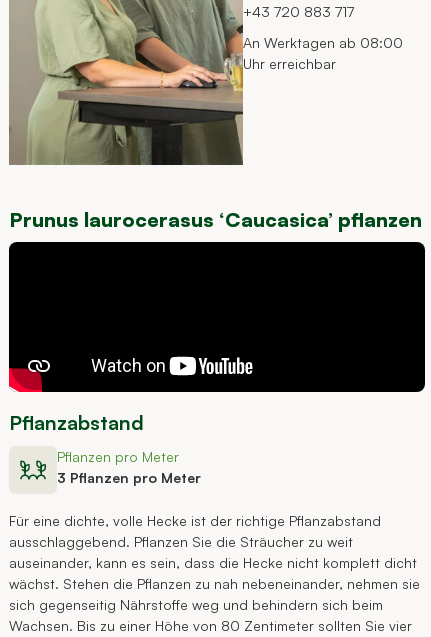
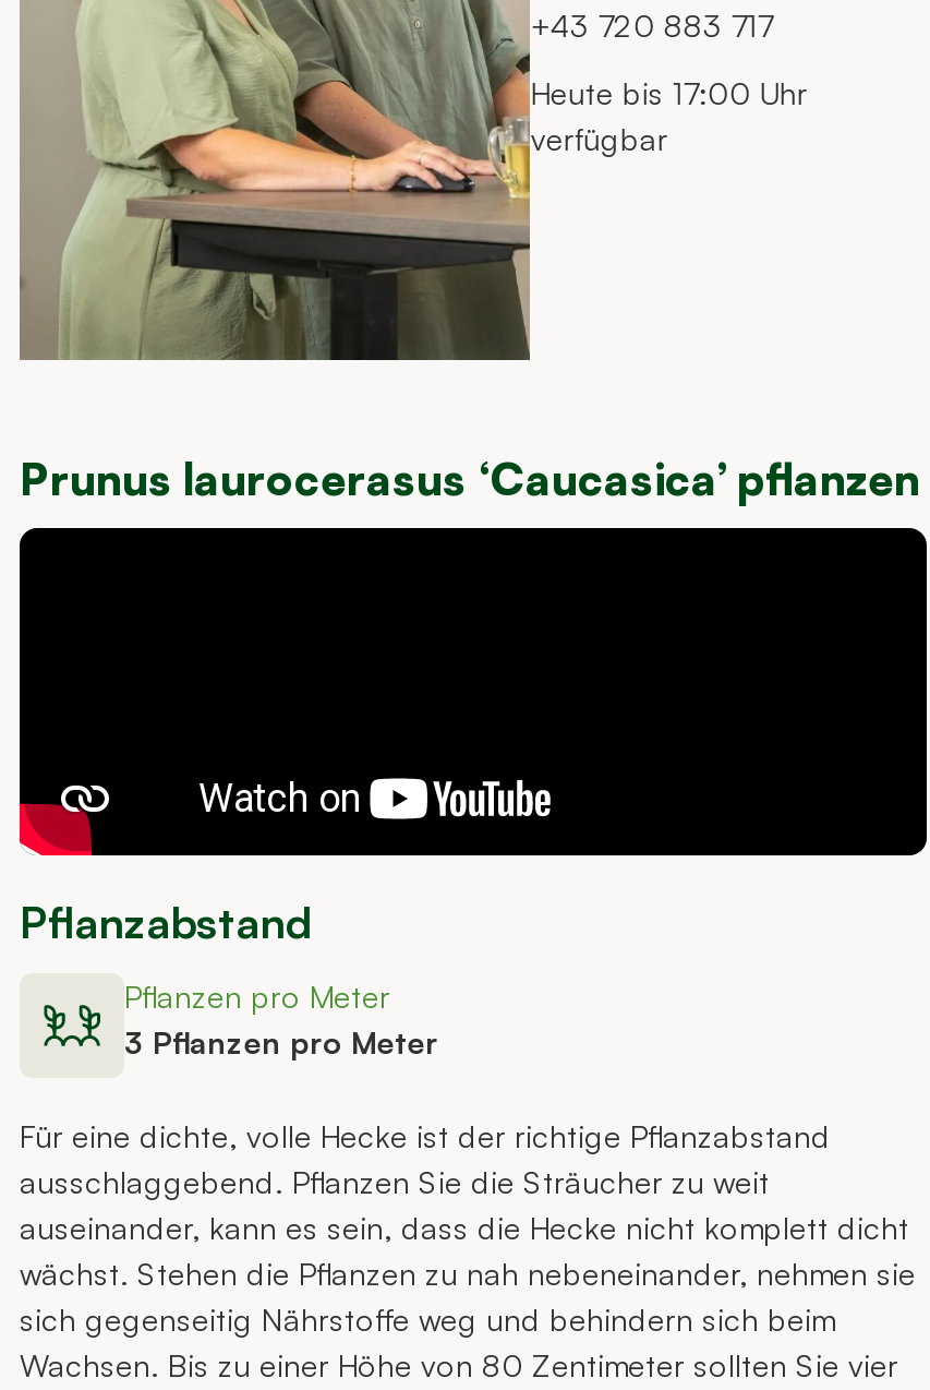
- An Werktagen ab 08:00
- Uhr erreichbar
+ Heute bis 17:00 Uhr
+ verfügbar
